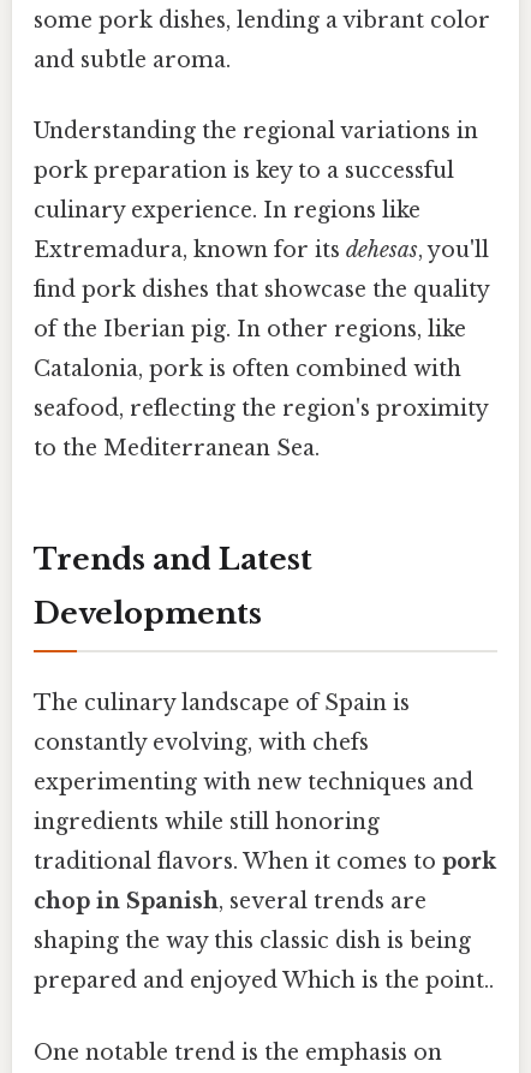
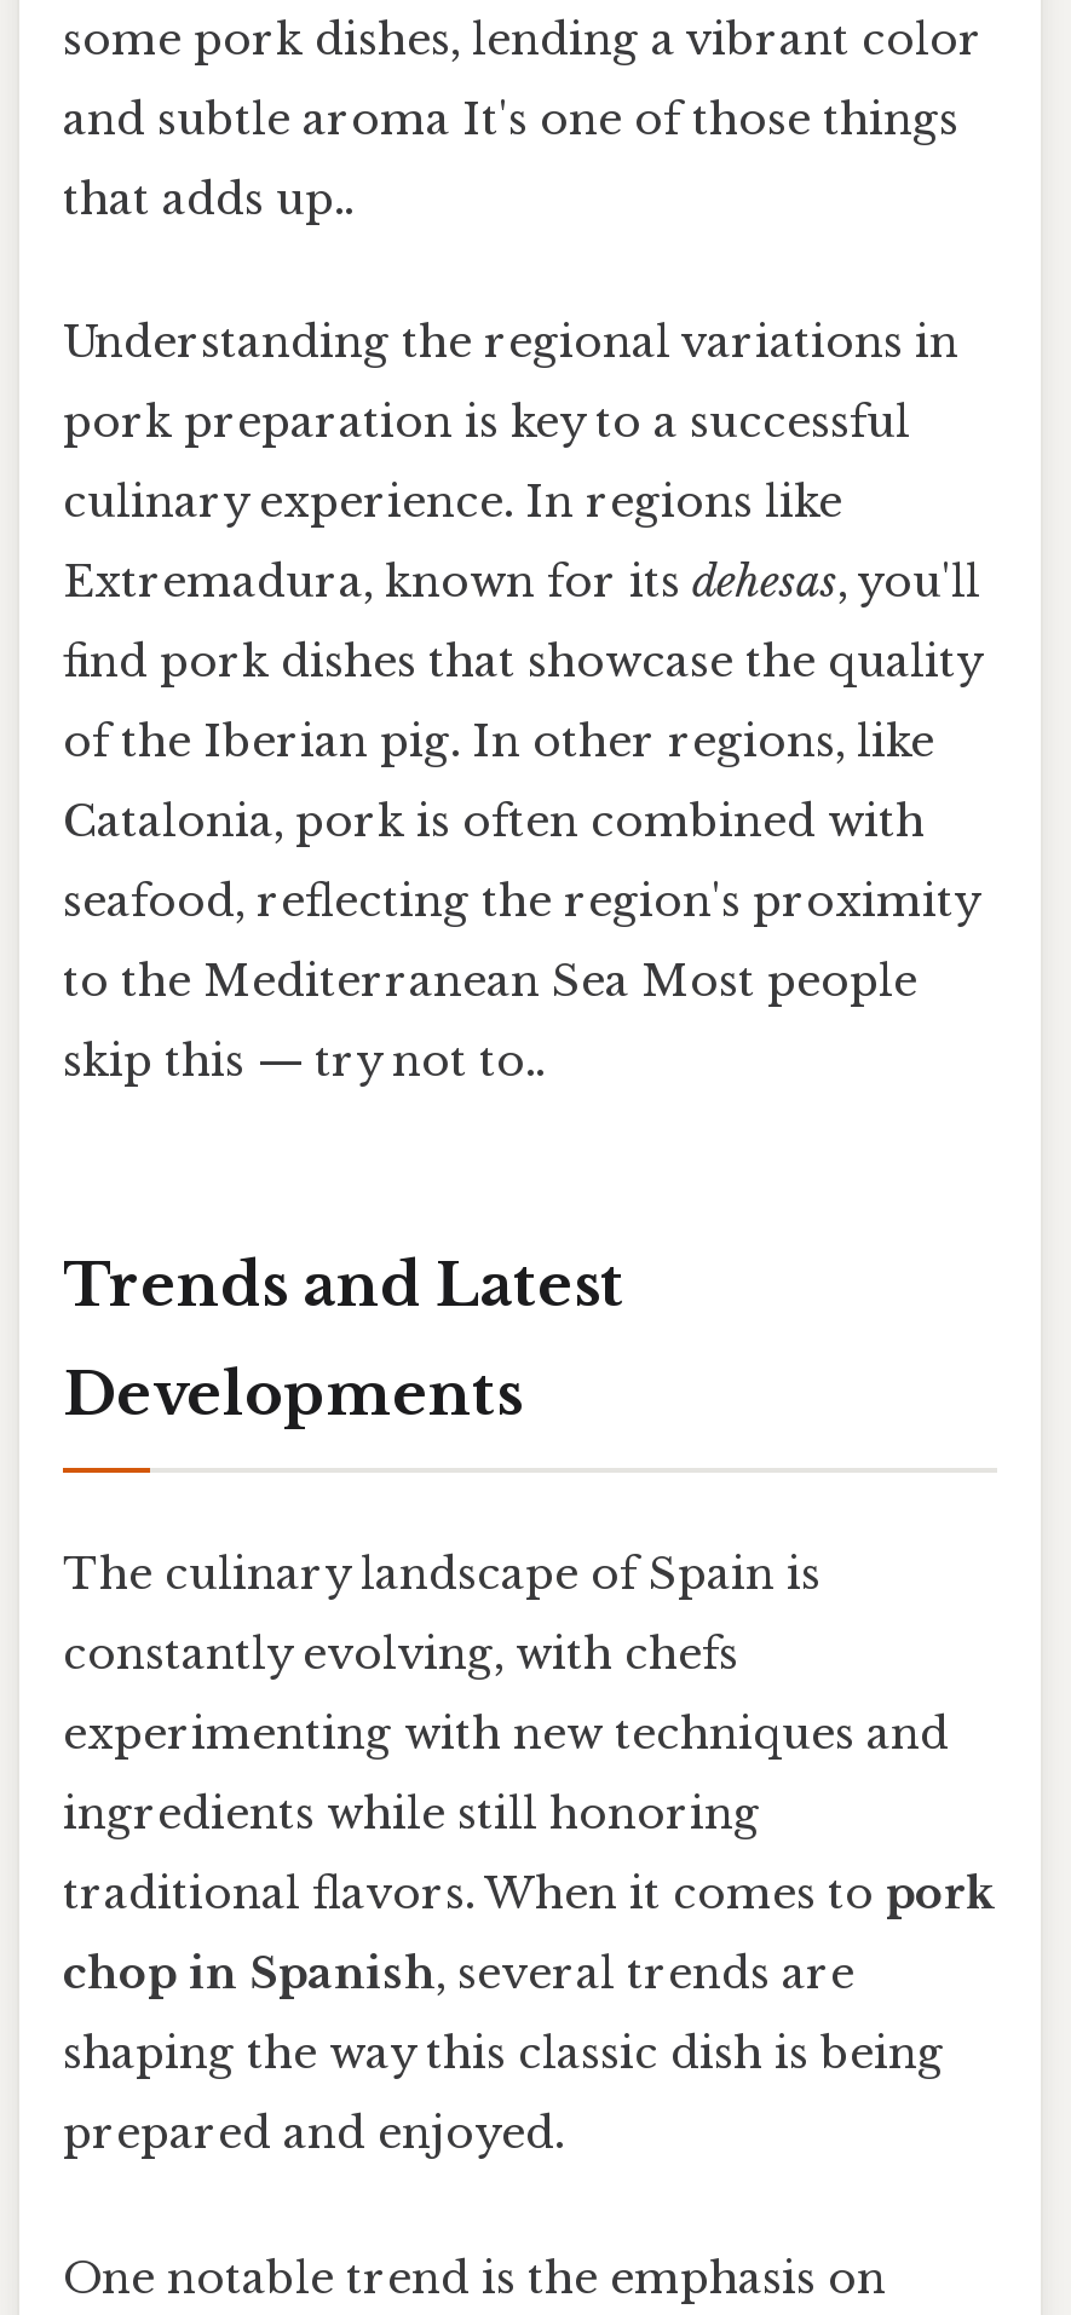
- and subtle aroma.
+ and subtle aroma It's one of those things
+ that adds up..

- to the Mediterranean Sea.
+ to the Mediterranean Sea Most people
+ skip this — try not to..

- prepared and enjoyed Which is the point..
+ prepared and enjoyed.
